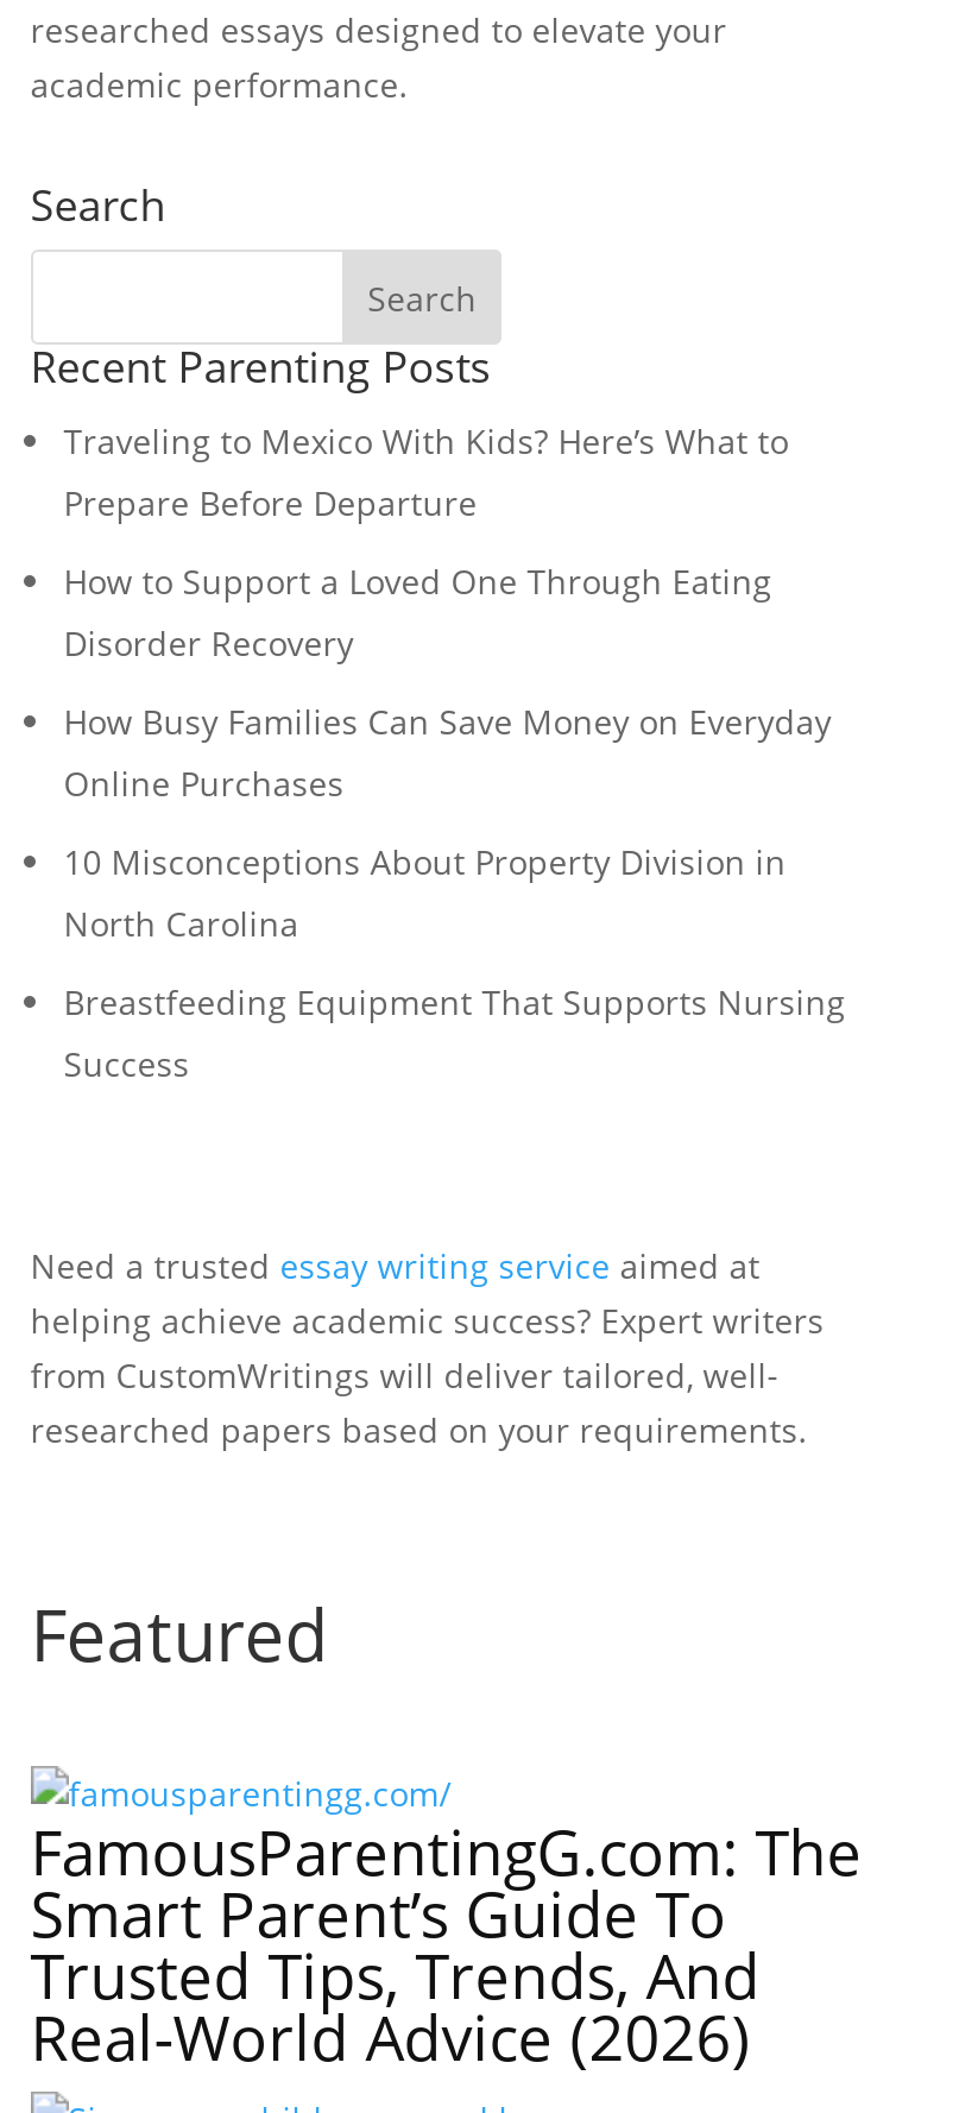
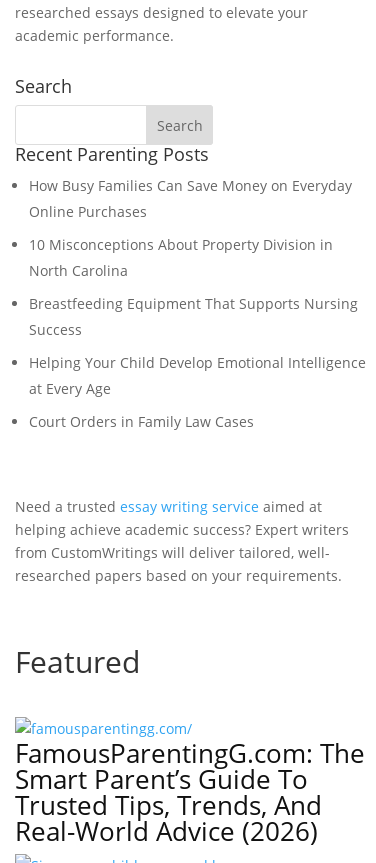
- Traveling to Mexico With Kids? Here’s What to
- Prepare Before Departure
- How to Support a Loved One Through Eating
- Disorder Recovery

moved up: How Busy Families Can Save Money on Everyday | Online Purchases | 10 Misconceptions About Property Division in | North Carolina | Breastfeeding Equipment That Supports Nursing | Success

+ Helping Your Child Develop Emotional Intelligence
+ at Every Age
+ Court Orders in Family Law Cases
